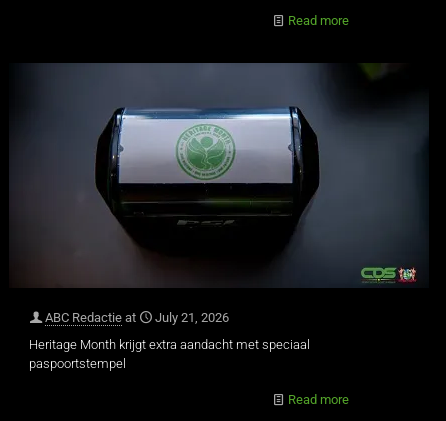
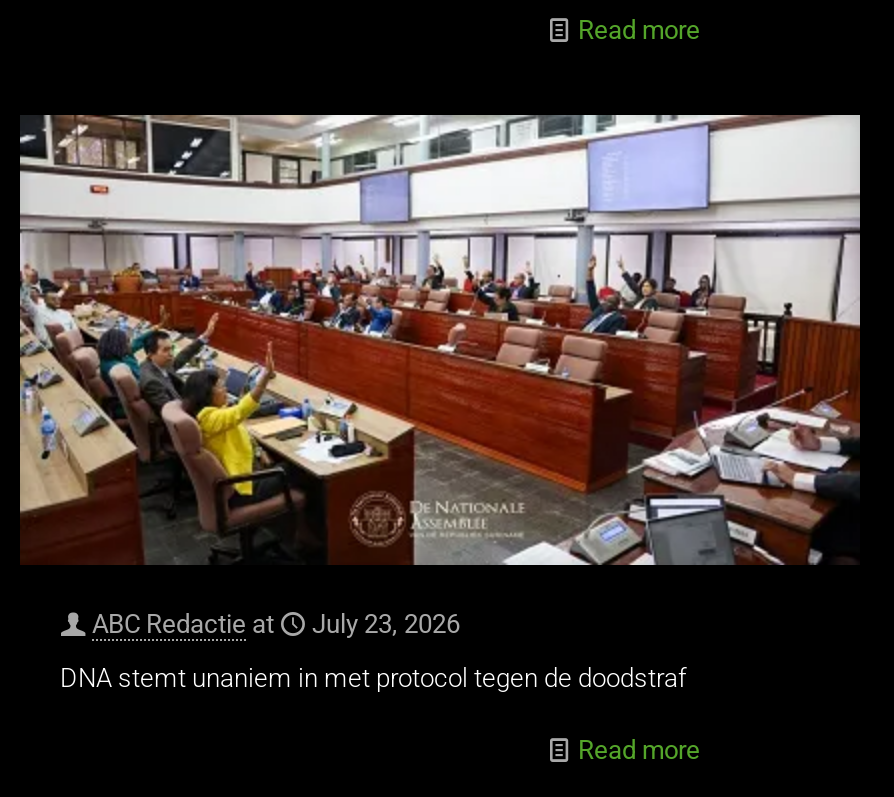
- [image]
- ABC Redactie at July 21, 2026
+ [image]
+ ABC Redactie at July 23, 2026

- Heritage Month krijgt extra aandacht met speciaal
- paspoortstempel
+ DNA stemt unaniem in met protocol tegen de doodstraf
